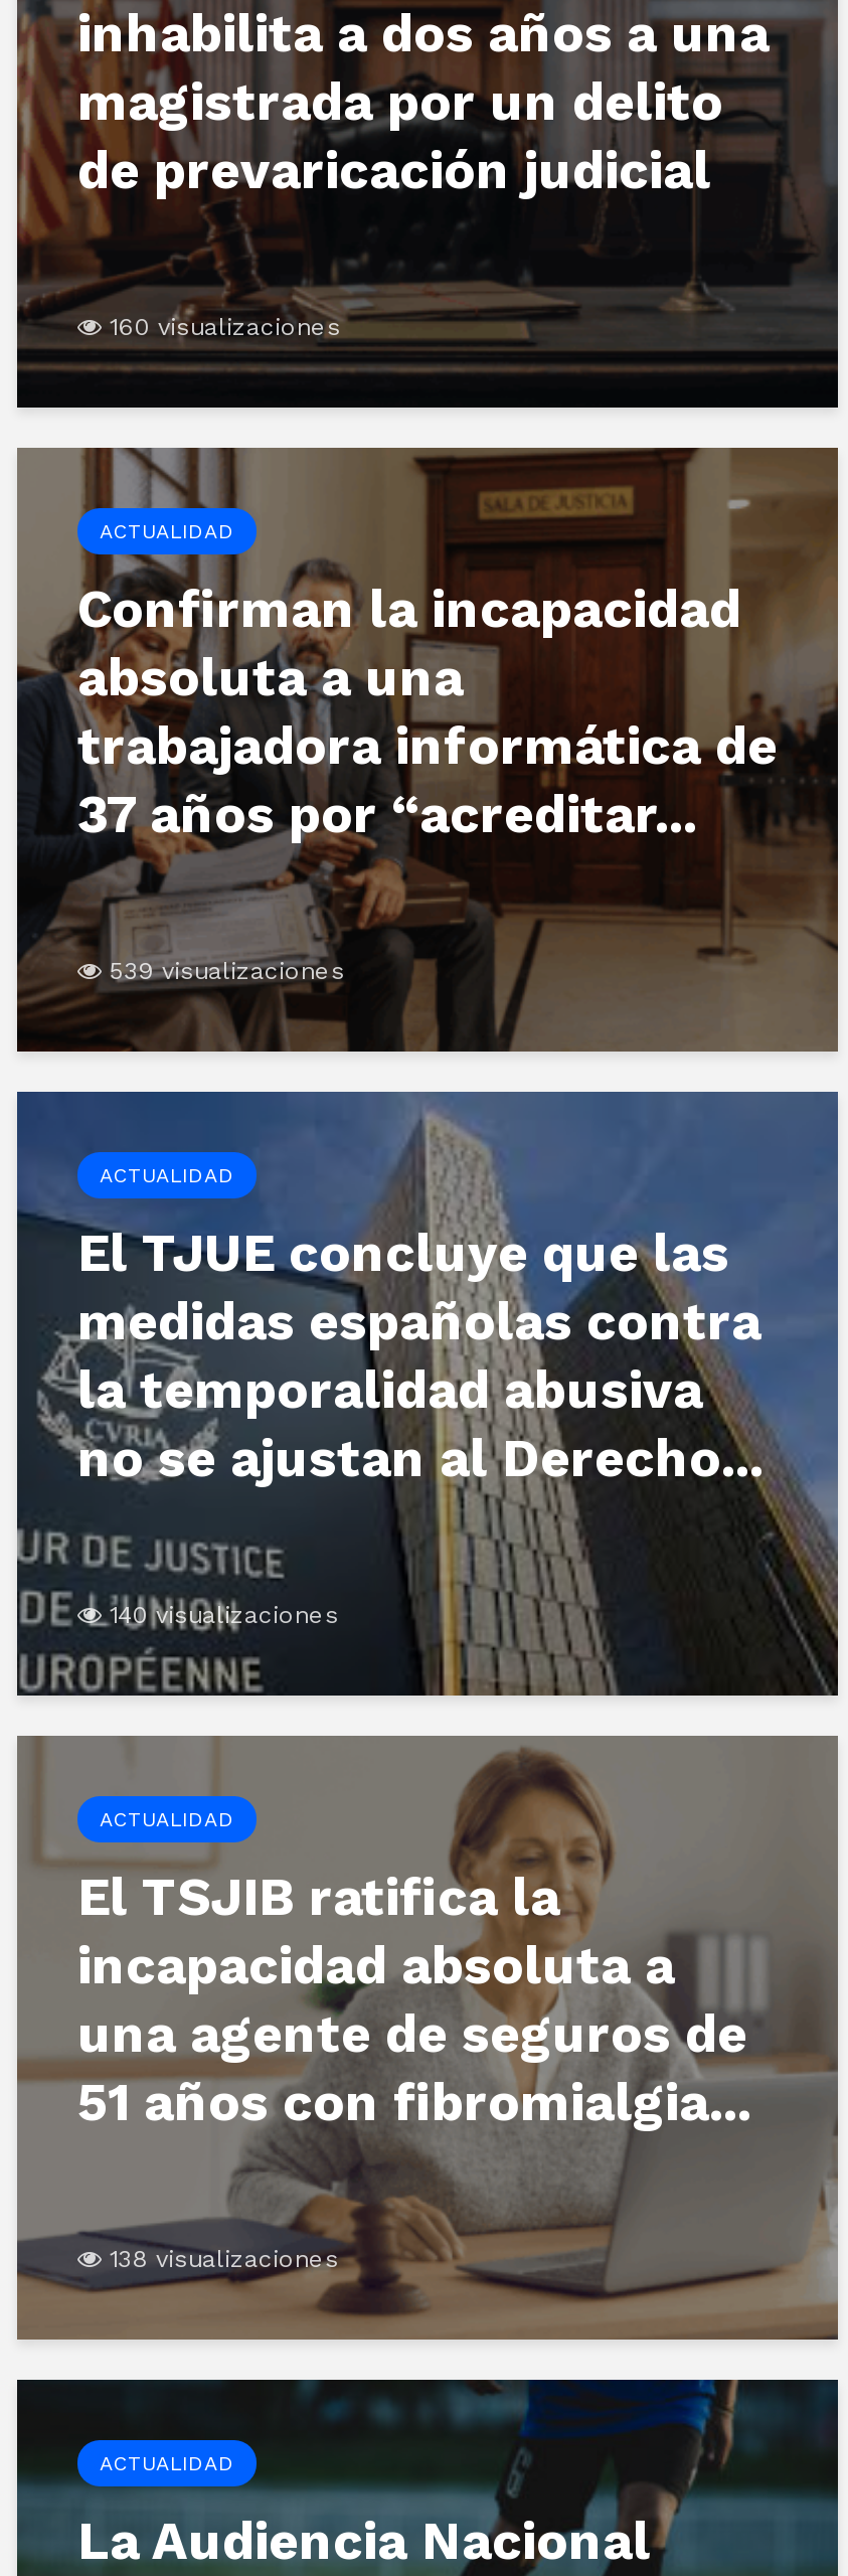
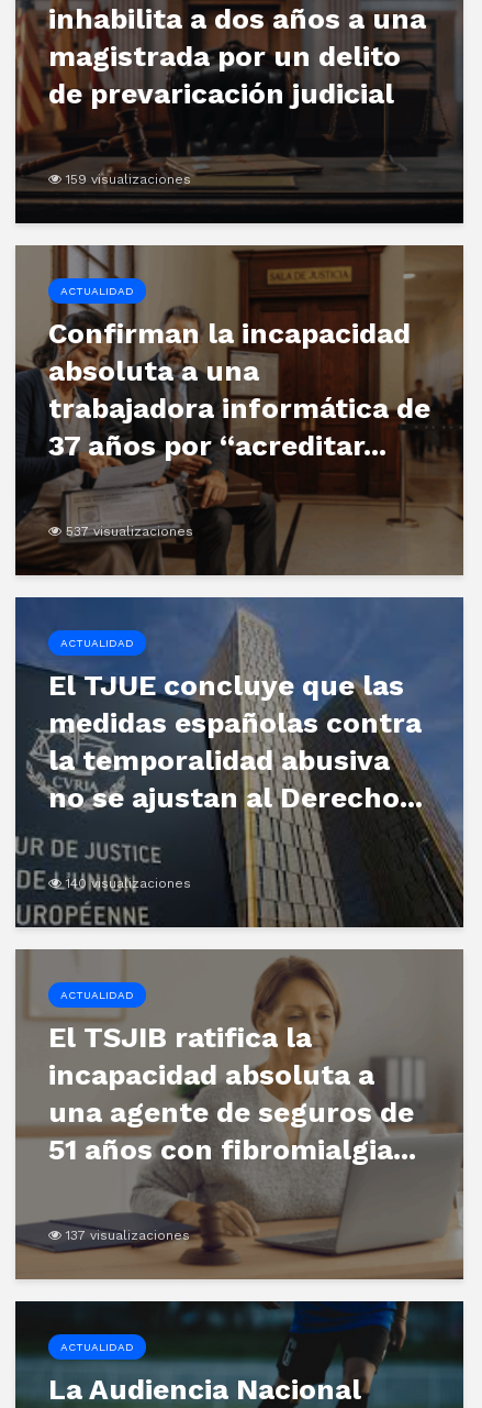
- 160 visualizaciones
+ 159 visualizaciones

- 539 visualizaciones
+ 537 visualizaciones

- 138 visualizaciones
+ 137 visualizaciones
